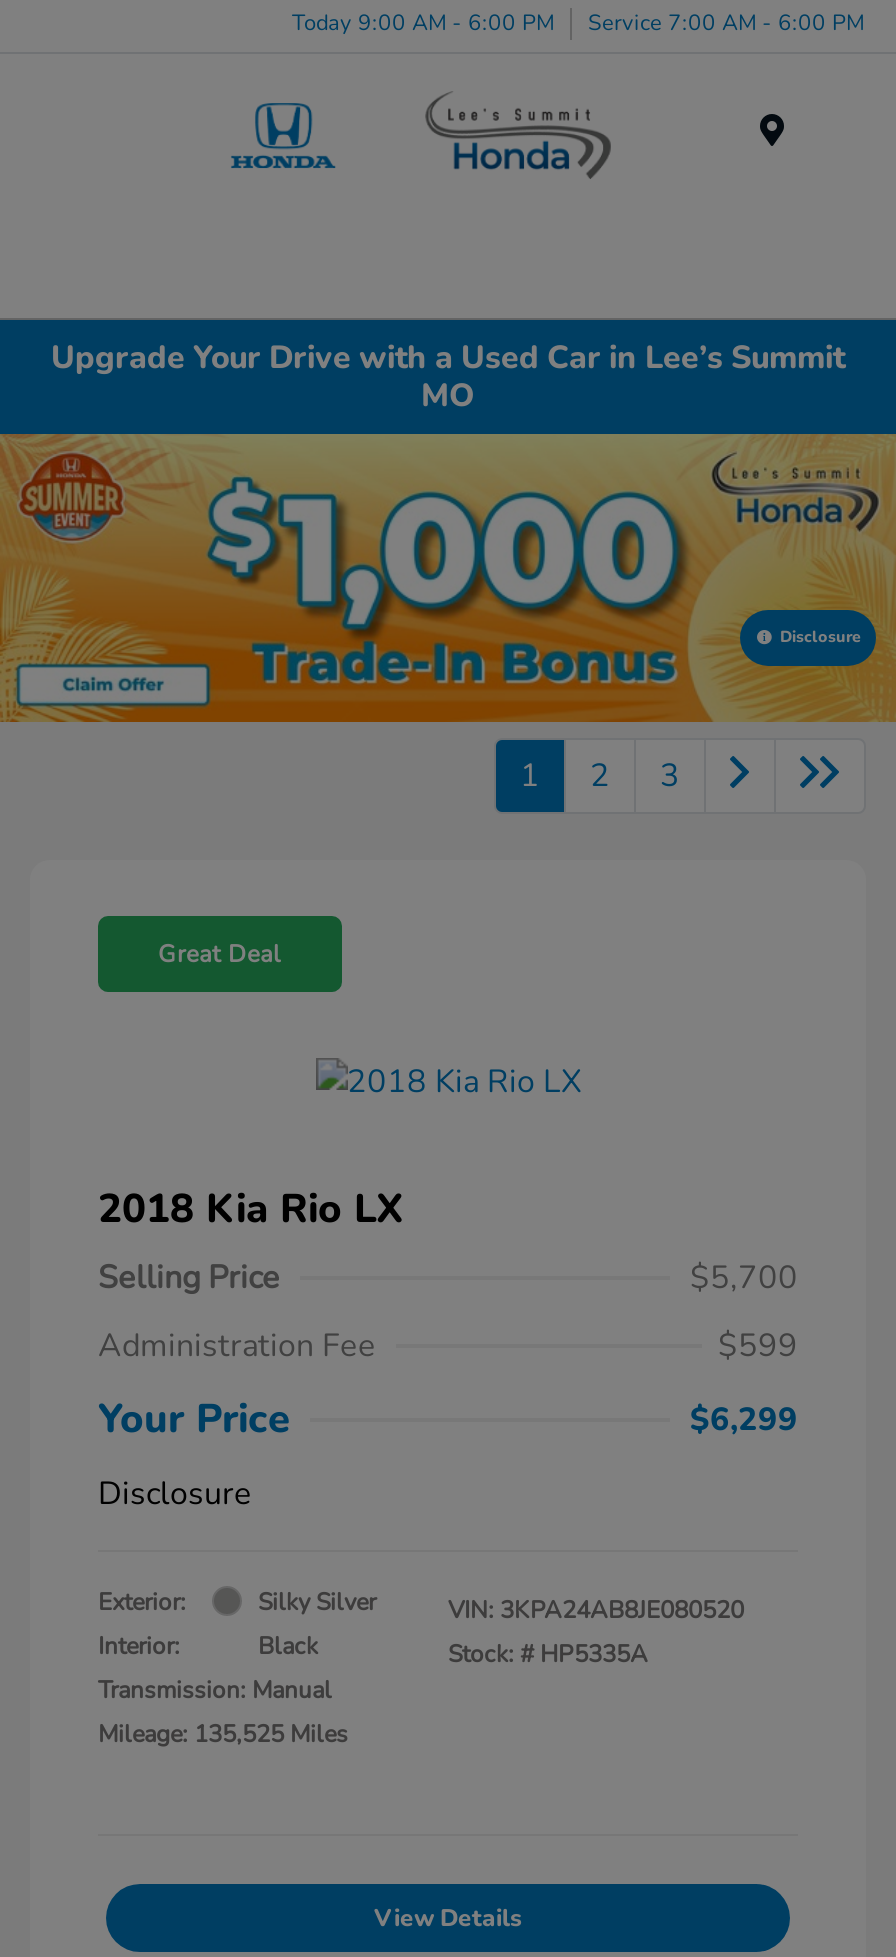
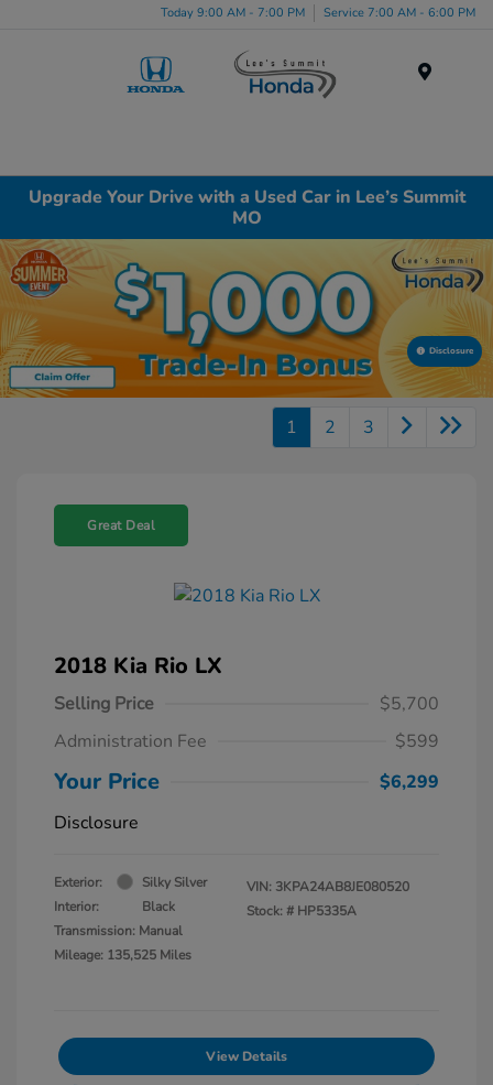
- Today 9:00 AM - 6:00 PM Service 7:00 AM - 6:00 PM
+ Today 9:00 AM - 7:00 PM Service 7:00 AM - 6:00 PM
